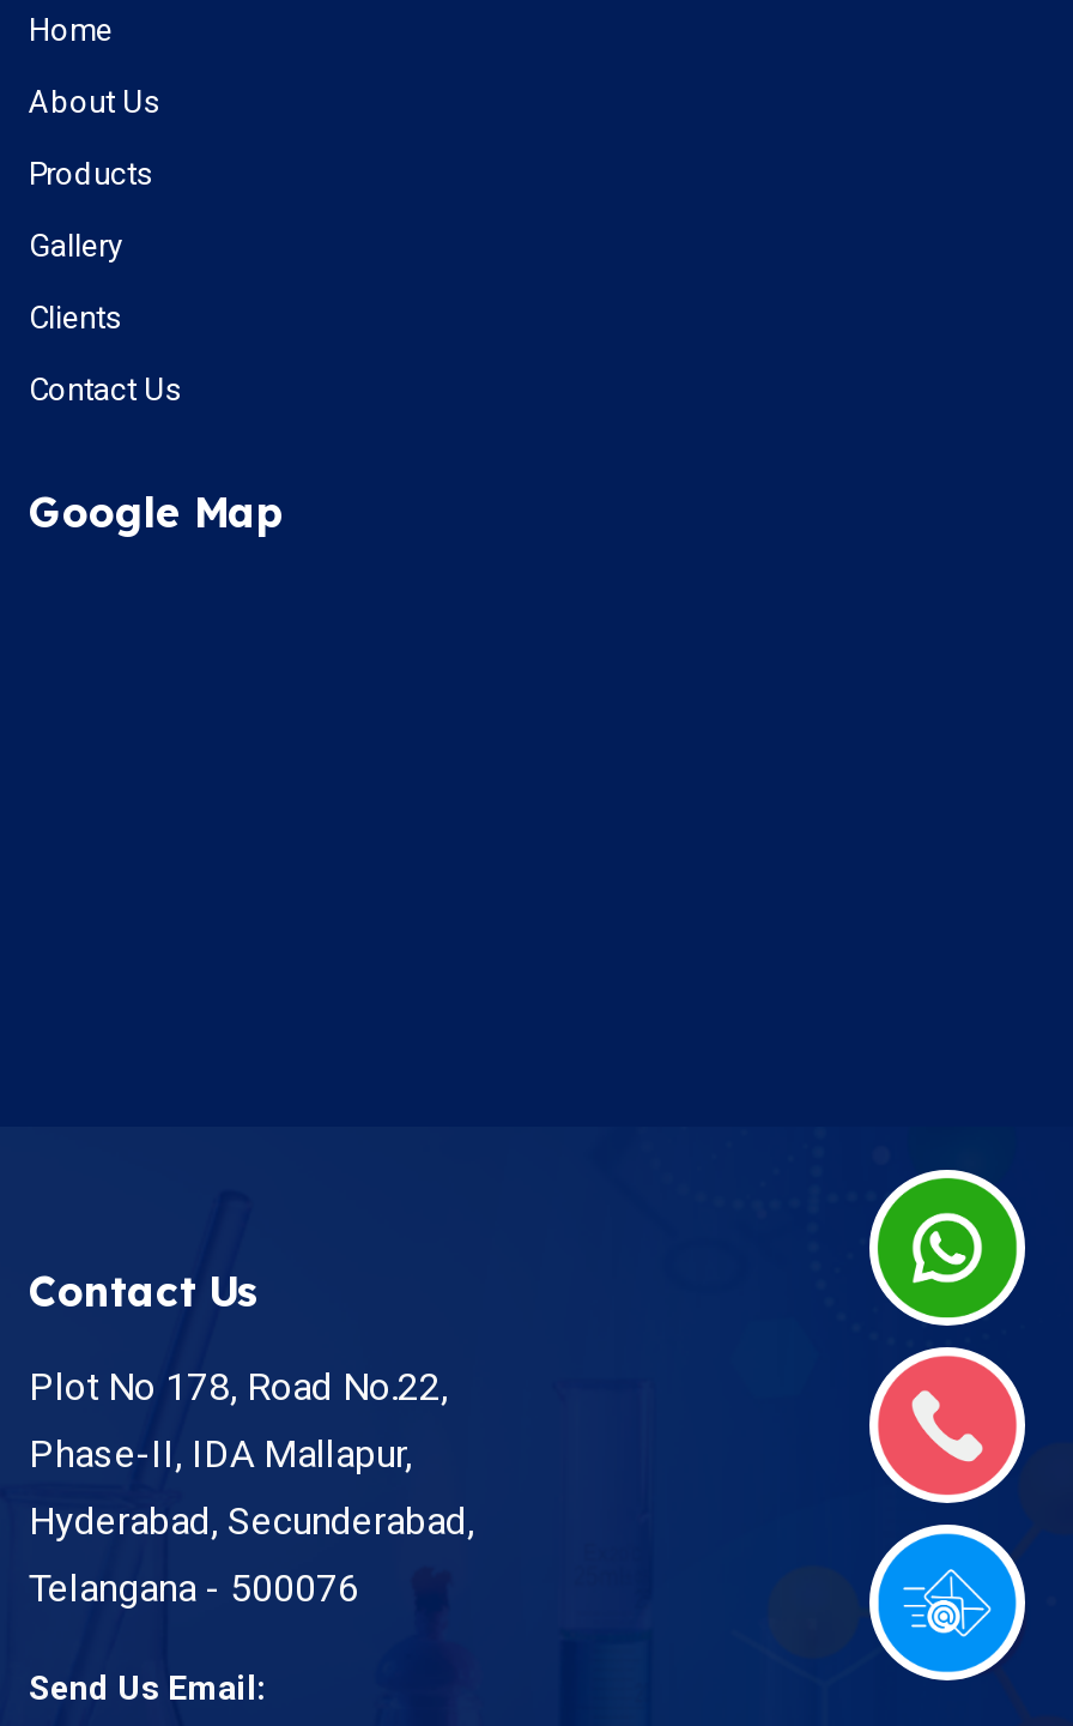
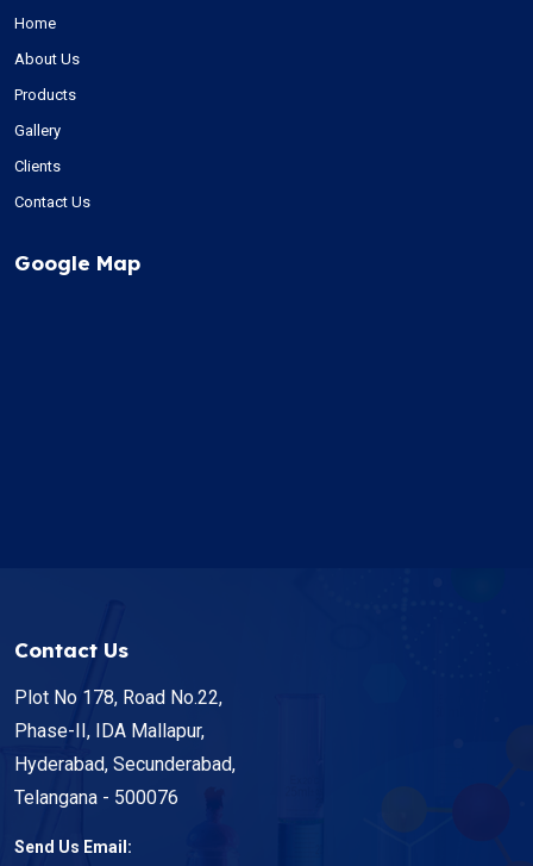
- [image]

- [image]

- [image]
